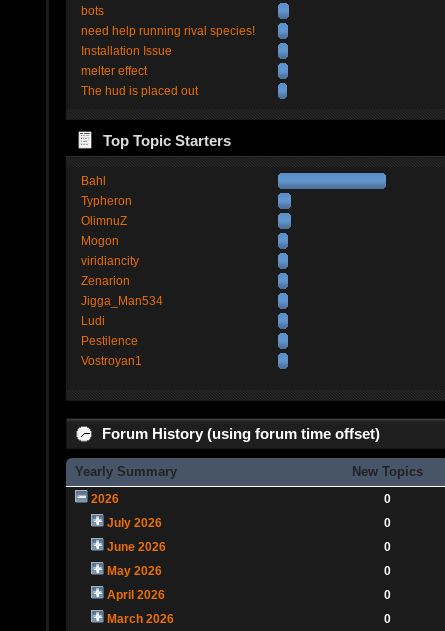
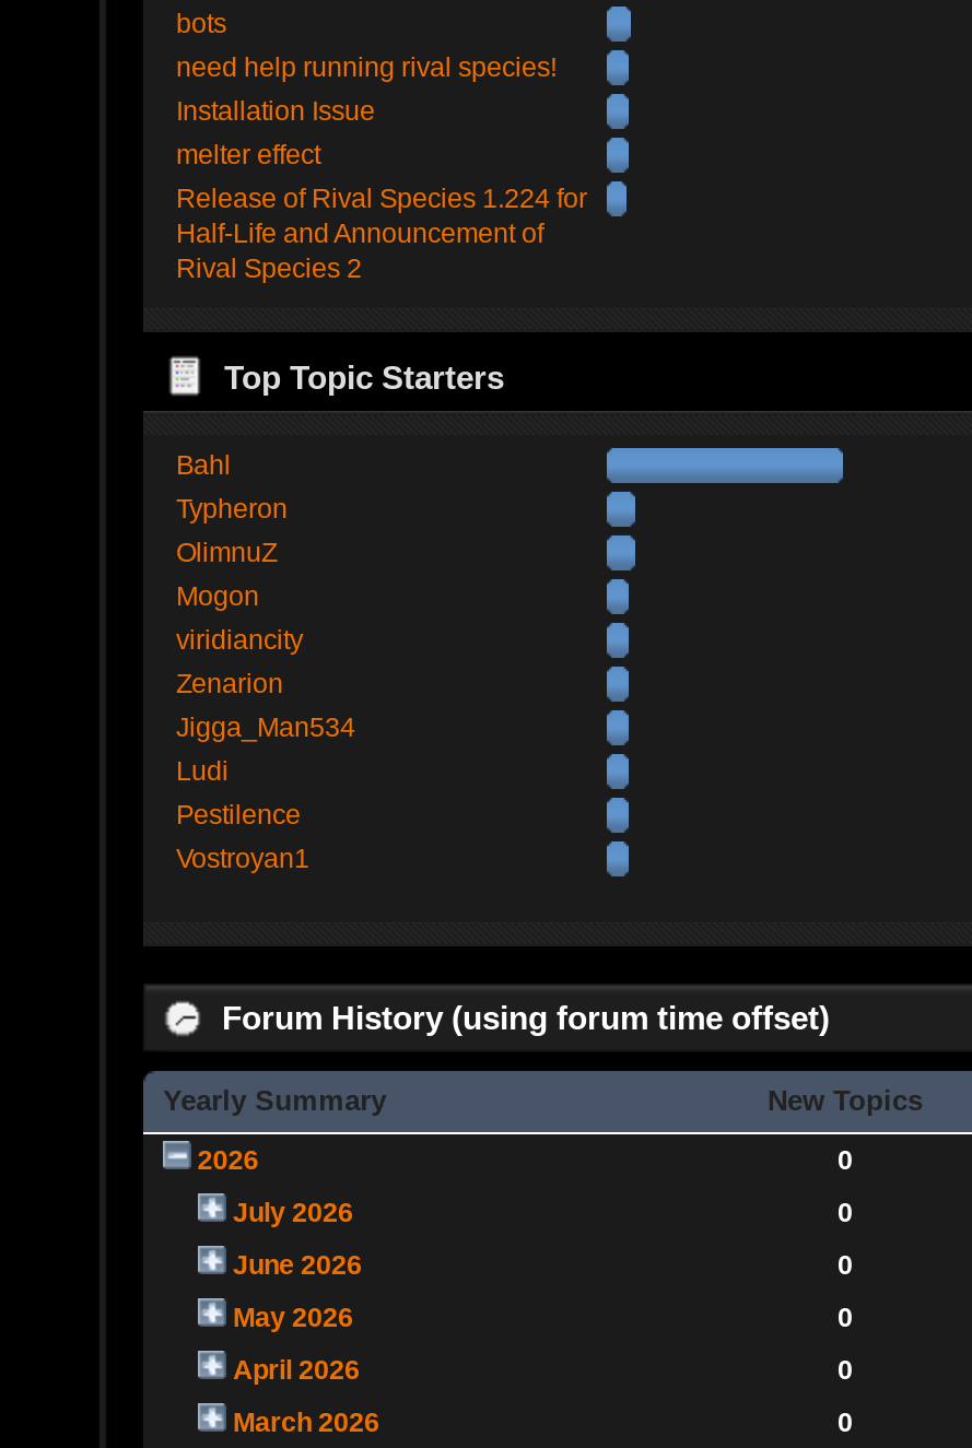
- The hud is placed out
+ Release of Rival Species 1.224 for
+ Half-Life and Announcement of
+ Rival Species 2
